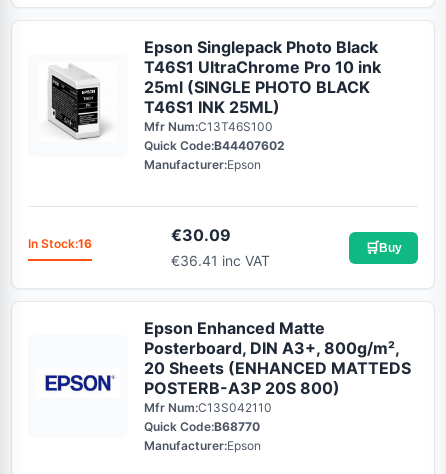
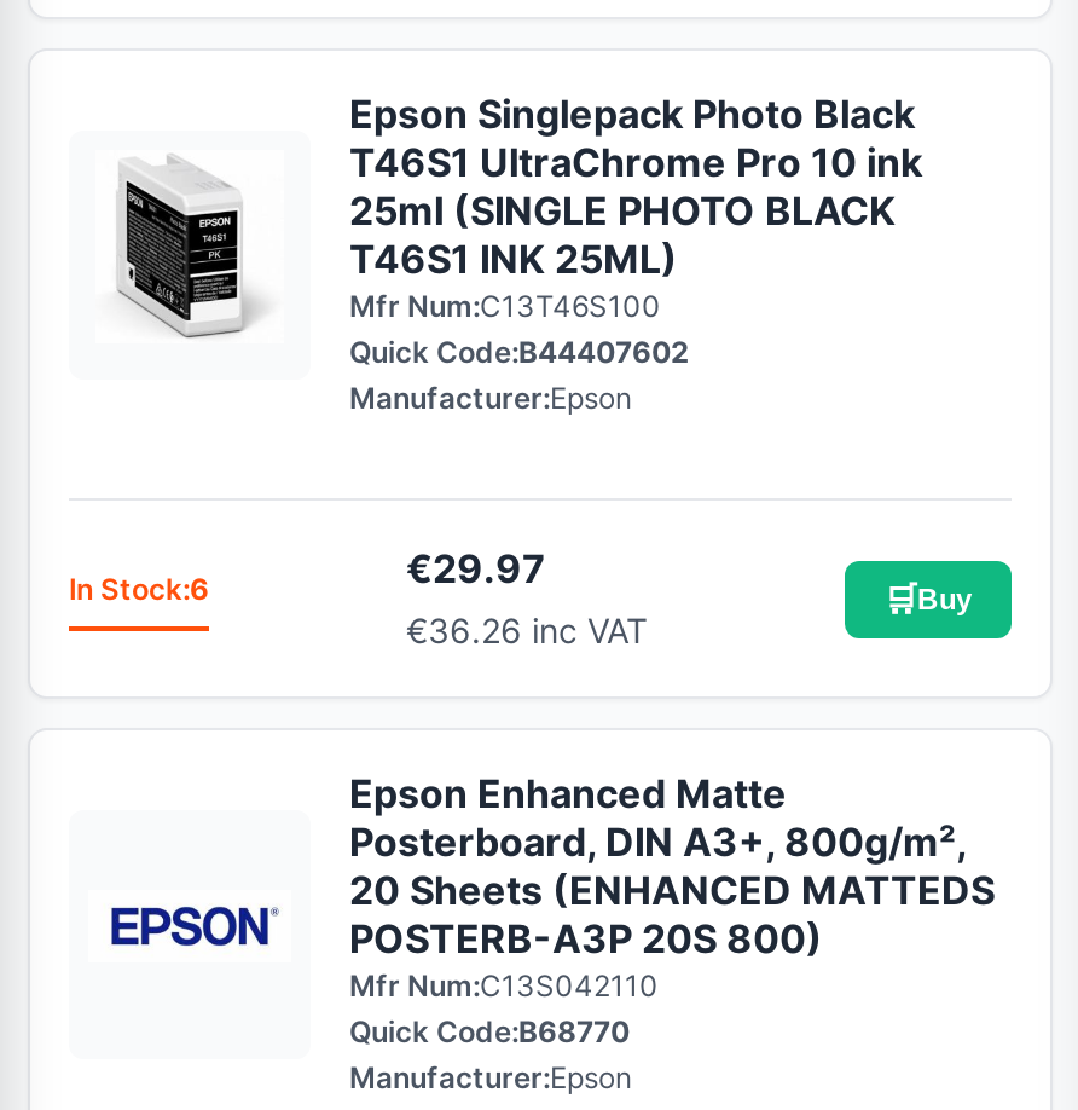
- €30.09
+ €29.97

- In Stock:16
+ In Stock:6

- €36.41 inc VAT
+ €36.26 inc VAT
